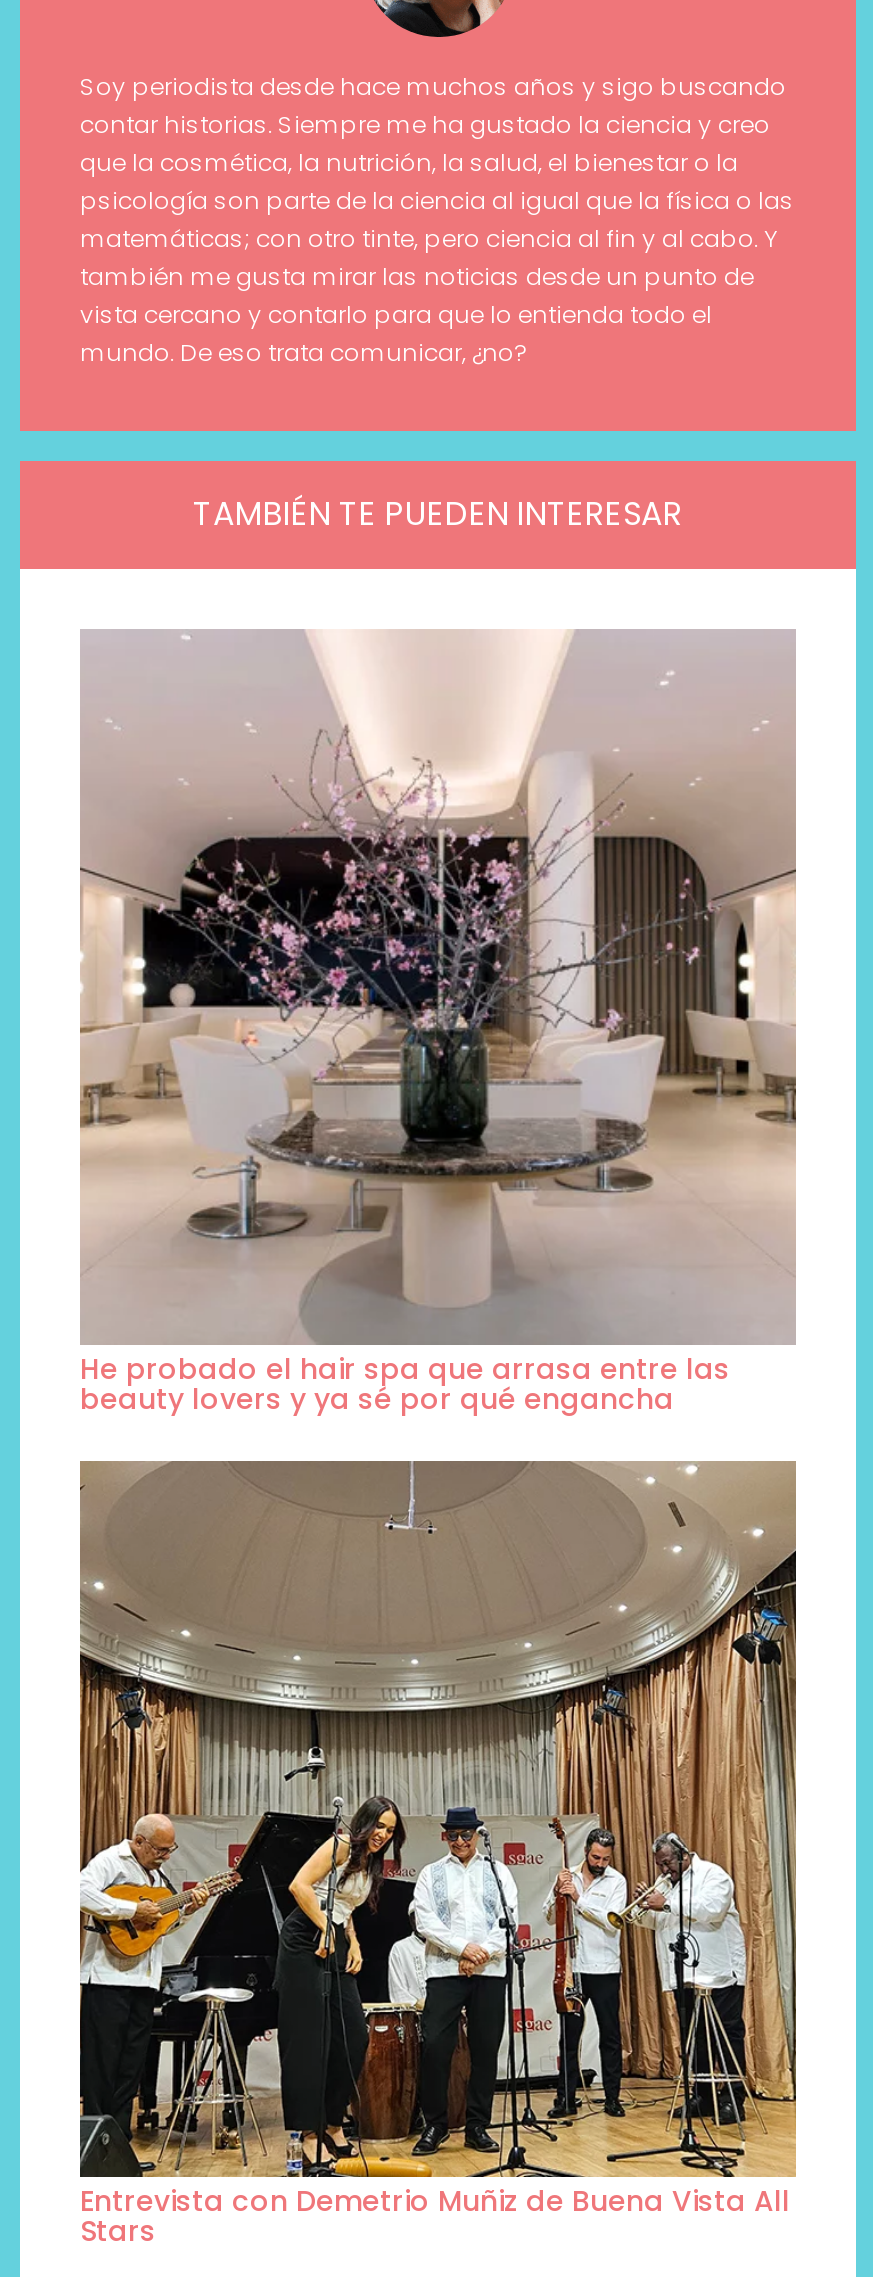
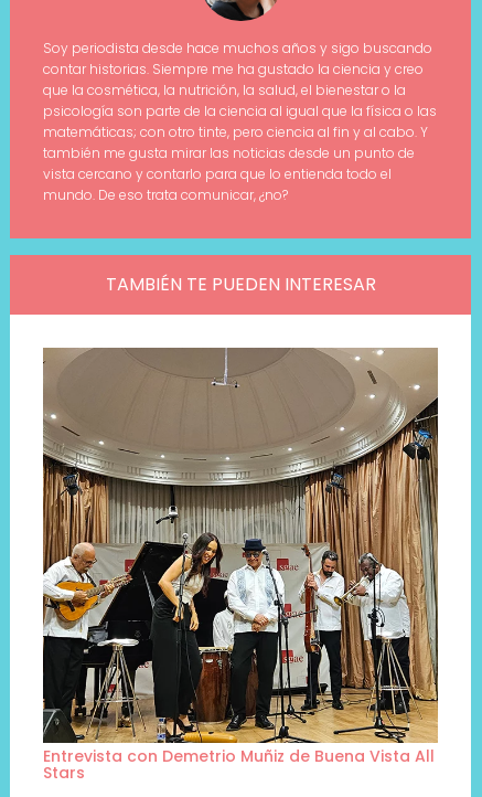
- [image]
- He probado el hair spa que arrasa entre las
- beauty lovers y ya sé por qué engancha
